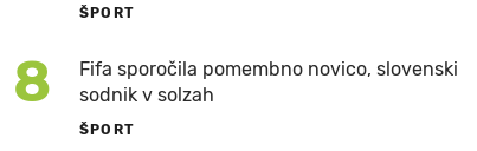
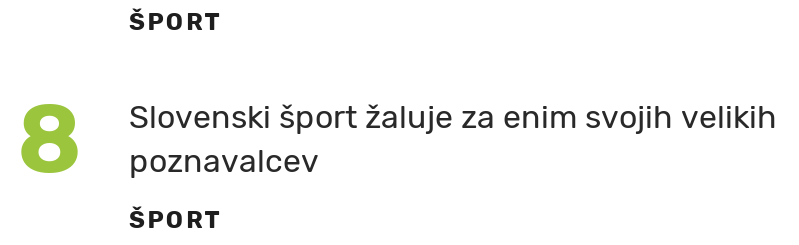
- Fifa sporočila pomembno novico, slovenski
- sodnik v solzah
+ Slovenski šport žaluje za enim svojih velikih
+ poznavalcev
